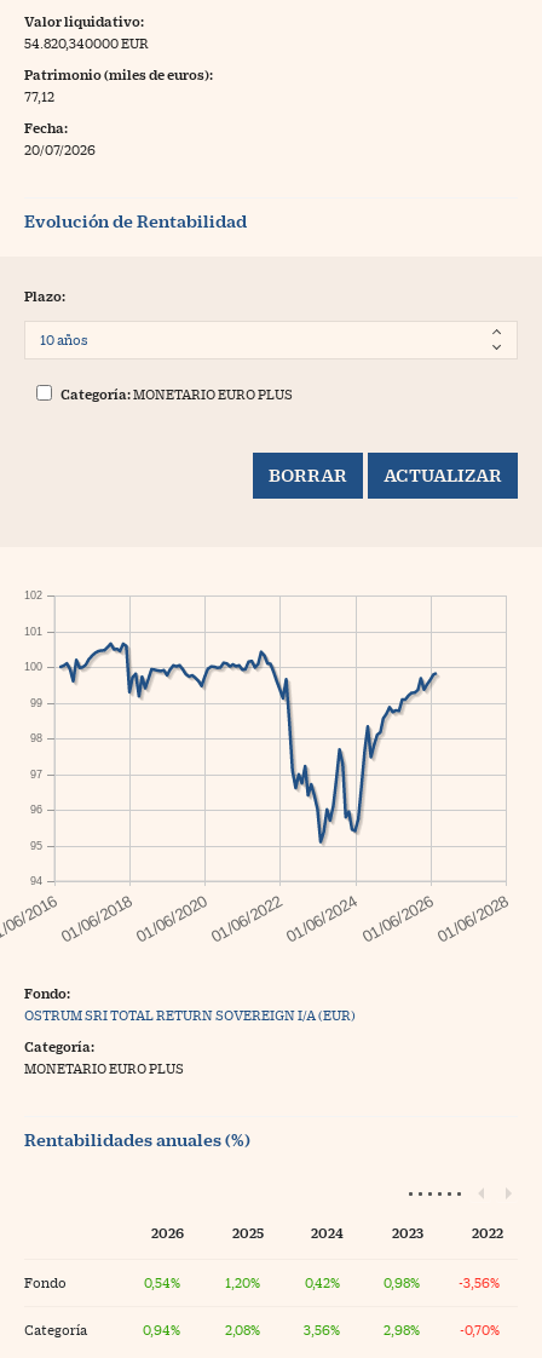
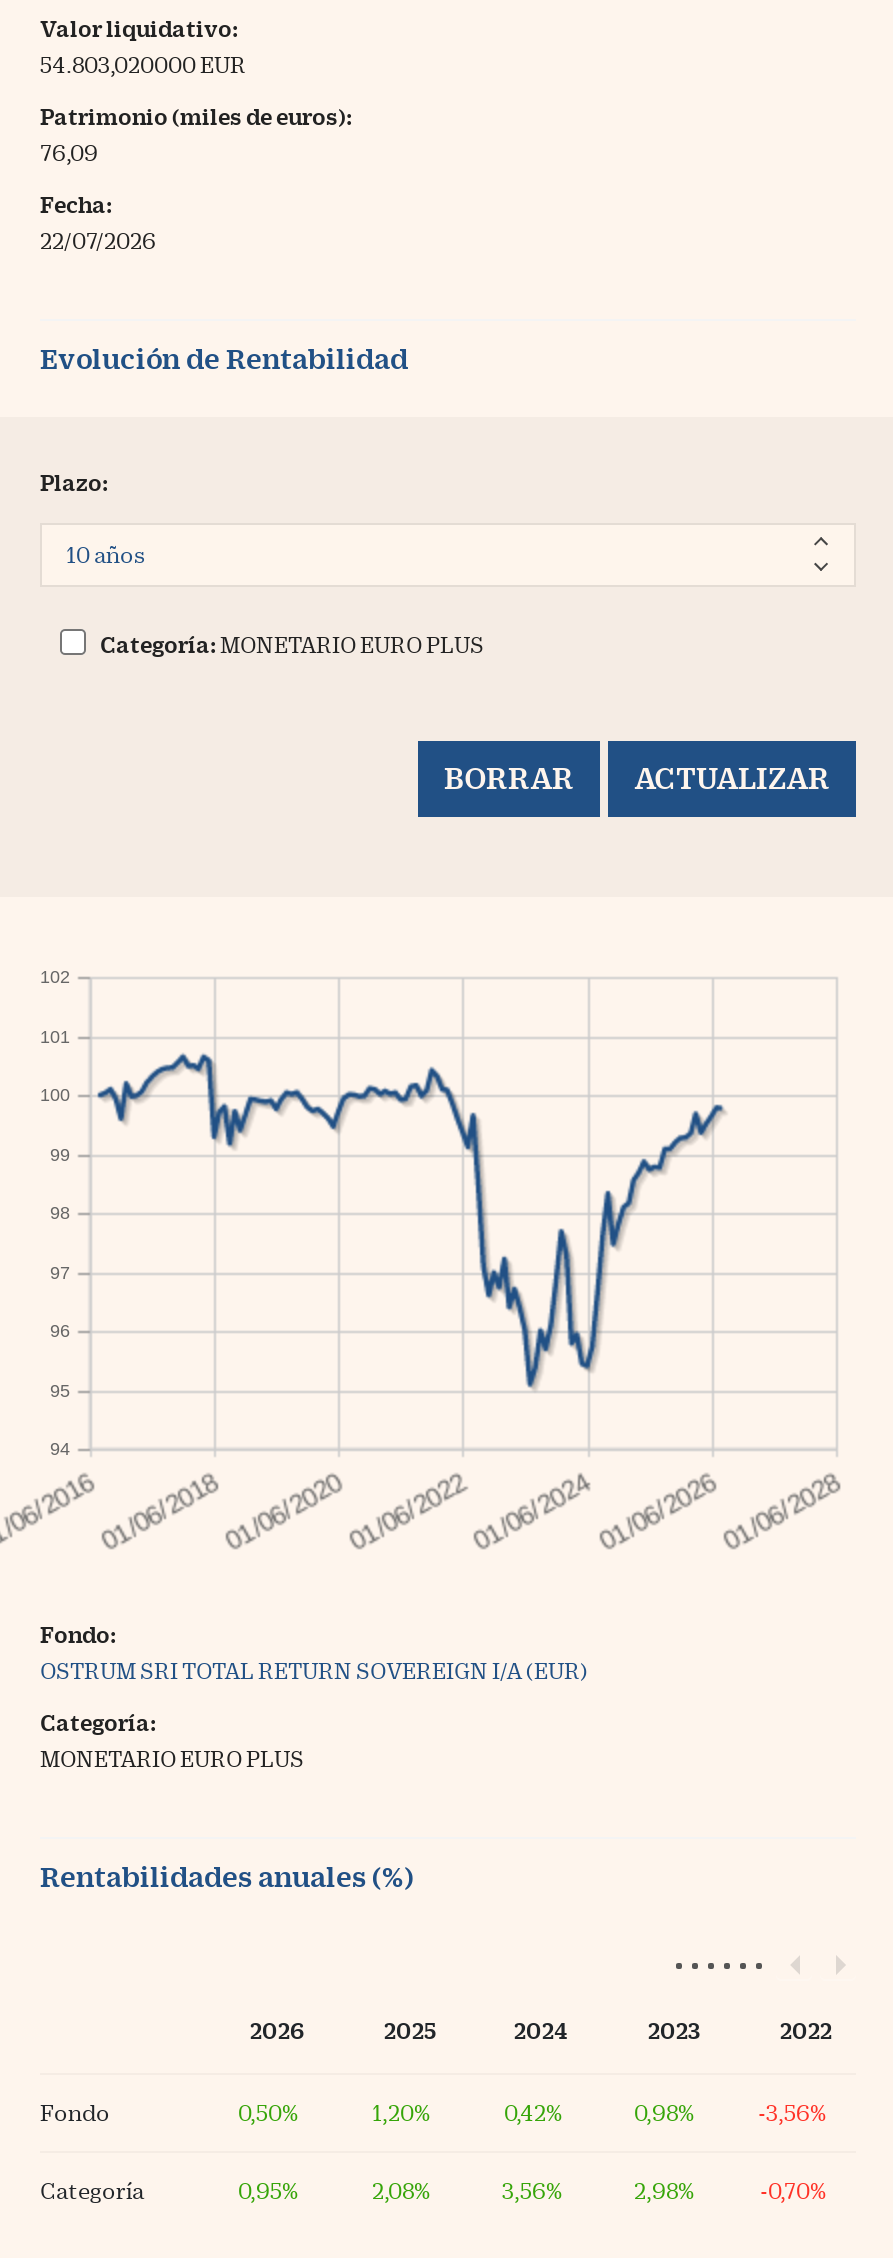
- 54.820,340000 EUR
+ 54.803,020000 EUR

- 77,12
+ 76,09

- 20/07/2026
+ 22/07/2026

- 0,54%
+ 0,50%

- 0,94%
+ 0,95%
